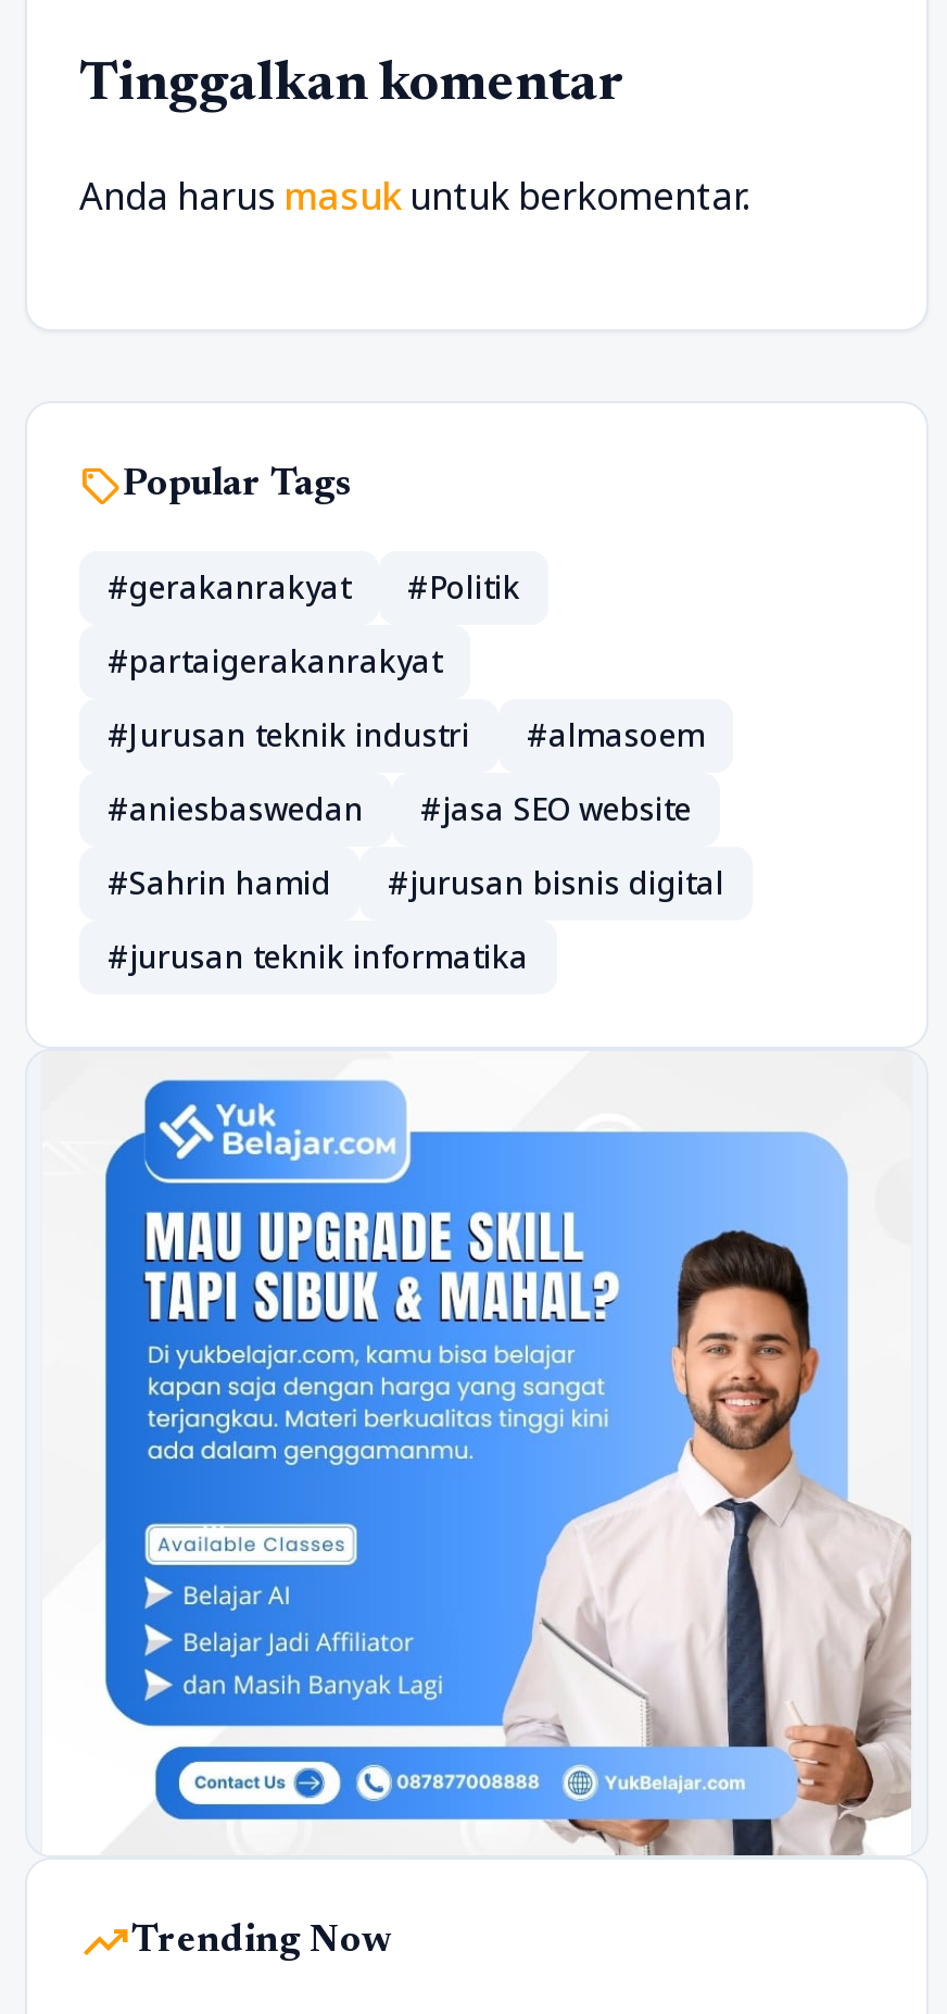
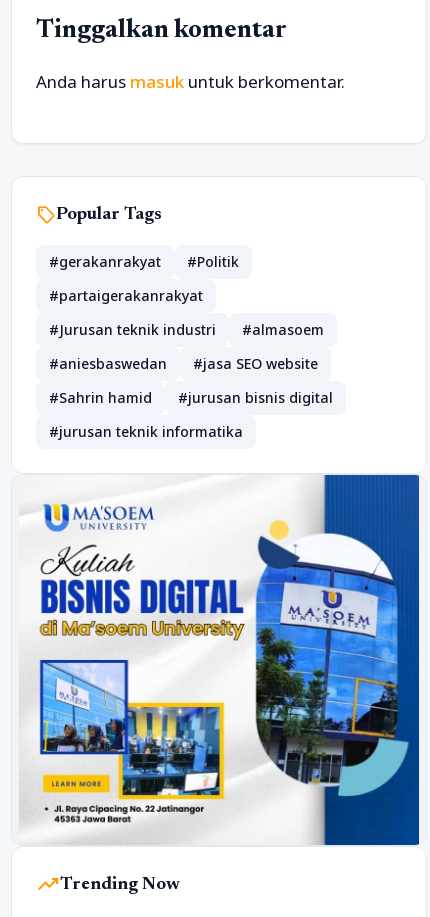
- [image]
+ [image]
